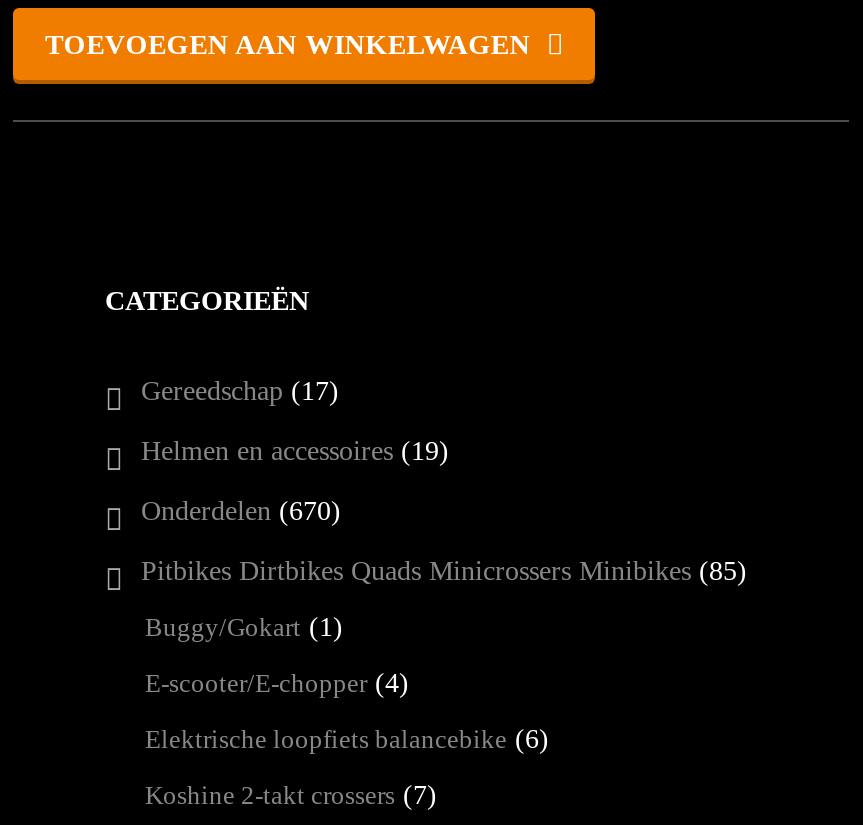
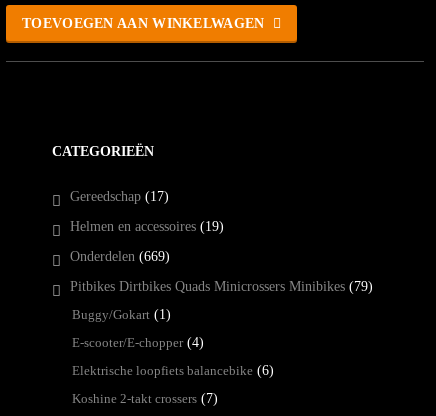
- Onderdelen (670)
+ Onderdelen (669)

- Pitbikes Dirtbikes Quads Minicrossers Minibikes (85)
+ Pitbikes Dirtbikes Quads Minicrossers Minibikes (79)
